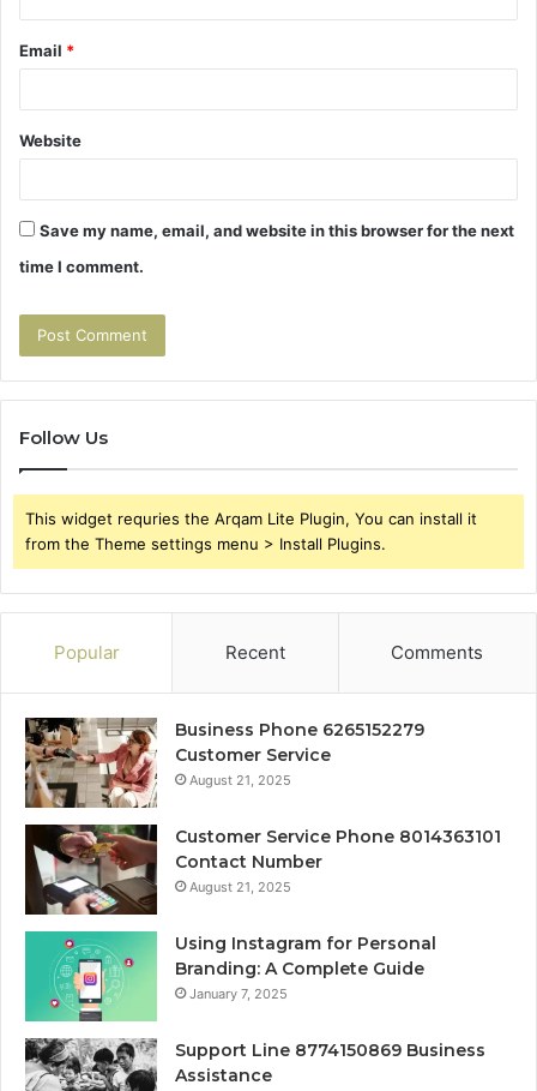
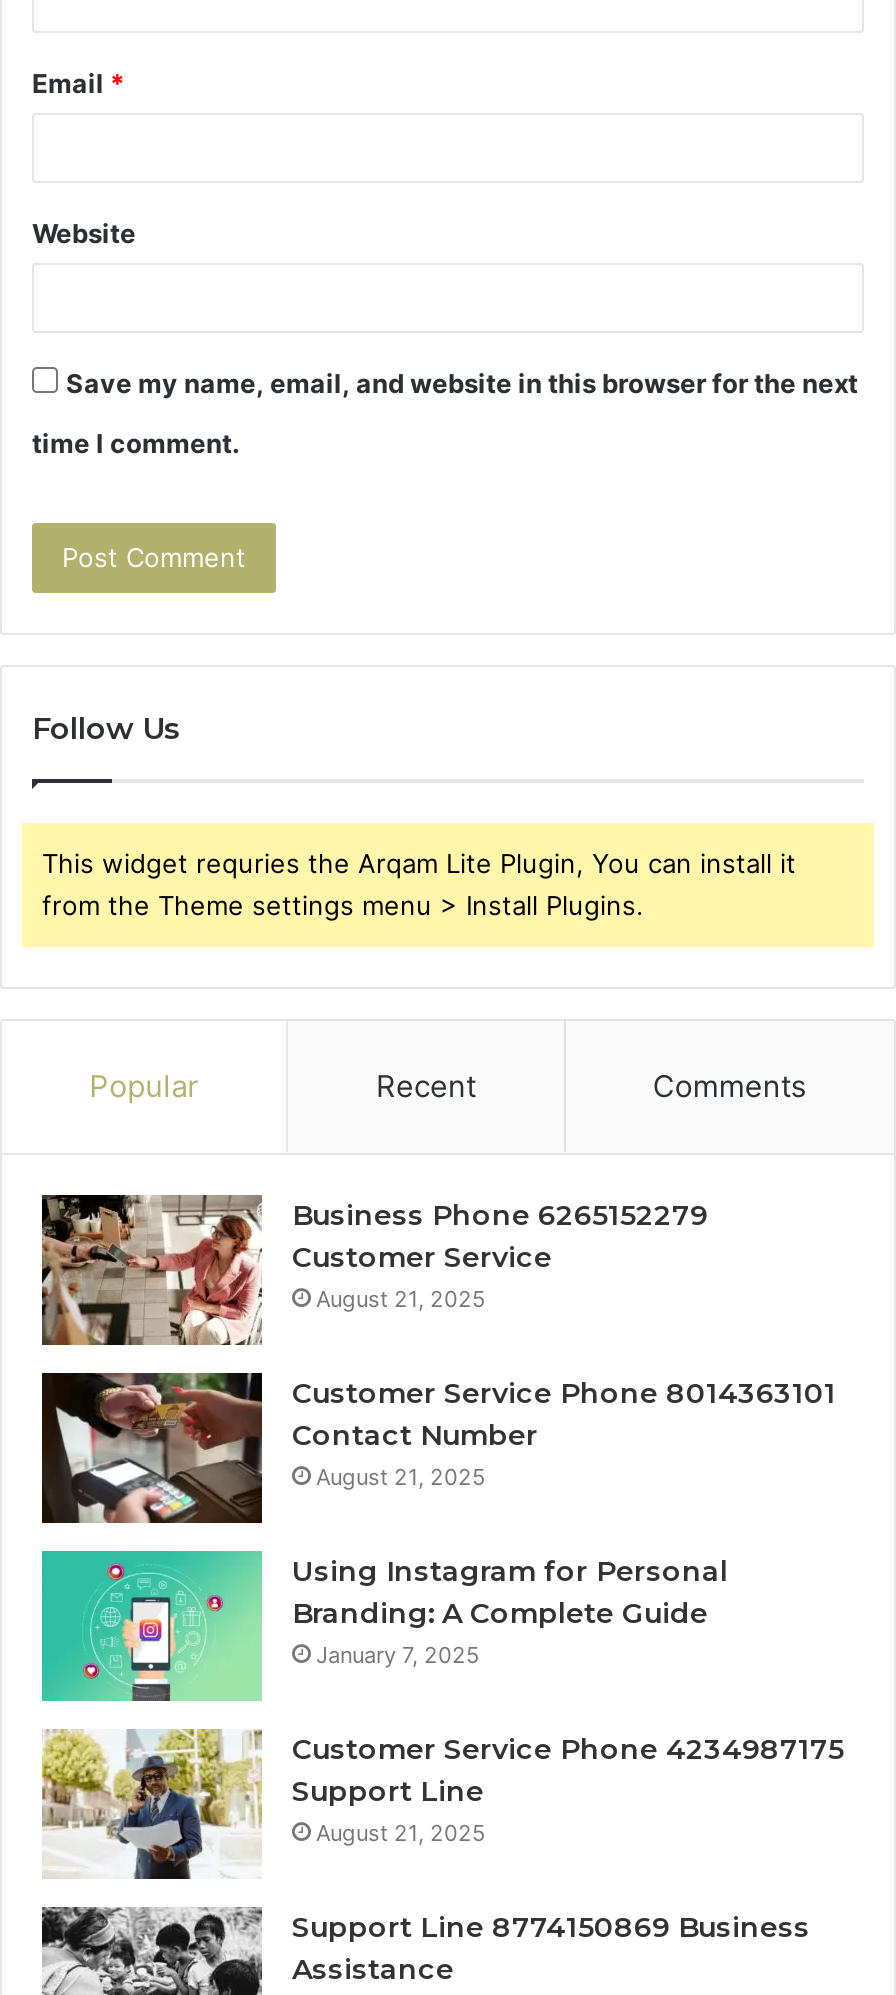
+ [image]
+ Customer Service Phone 4234987175
+ Support Line
+ August 21, 2025
